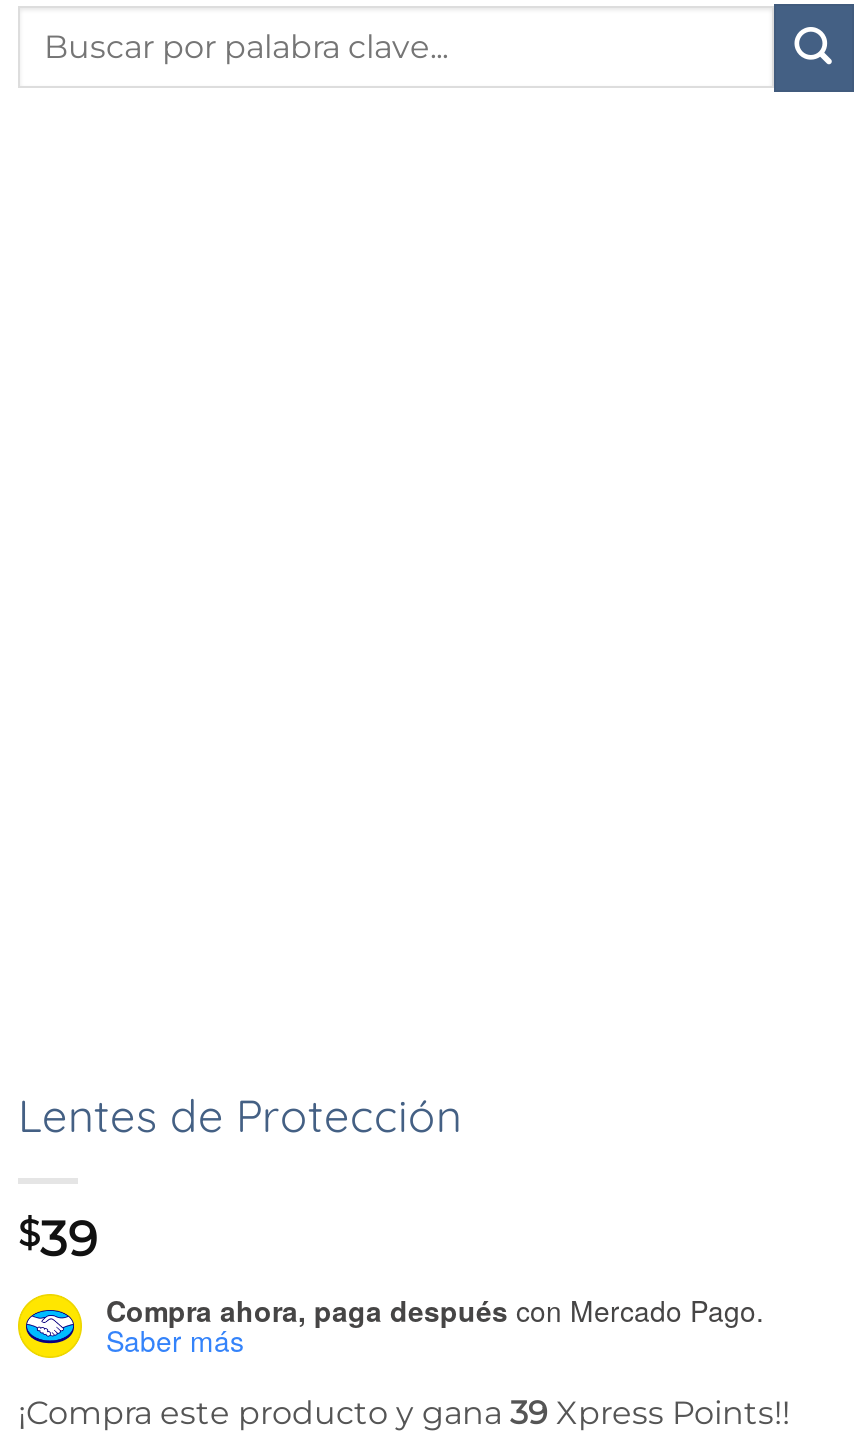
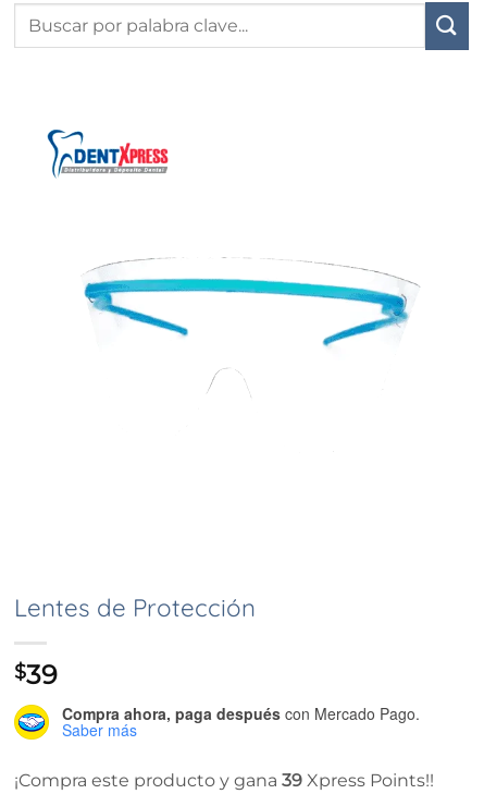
+ [image]

+ [image]
